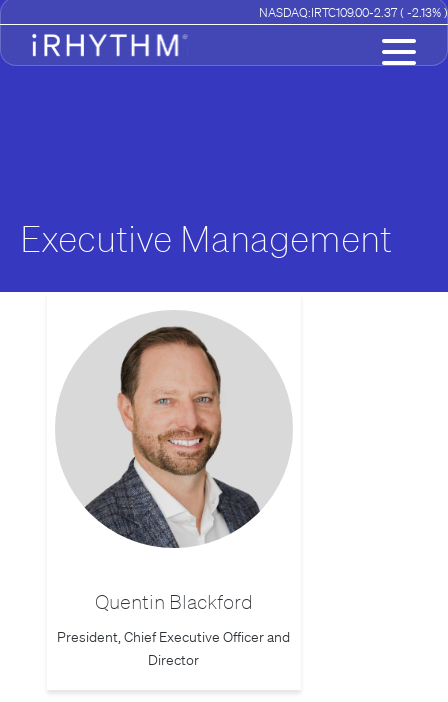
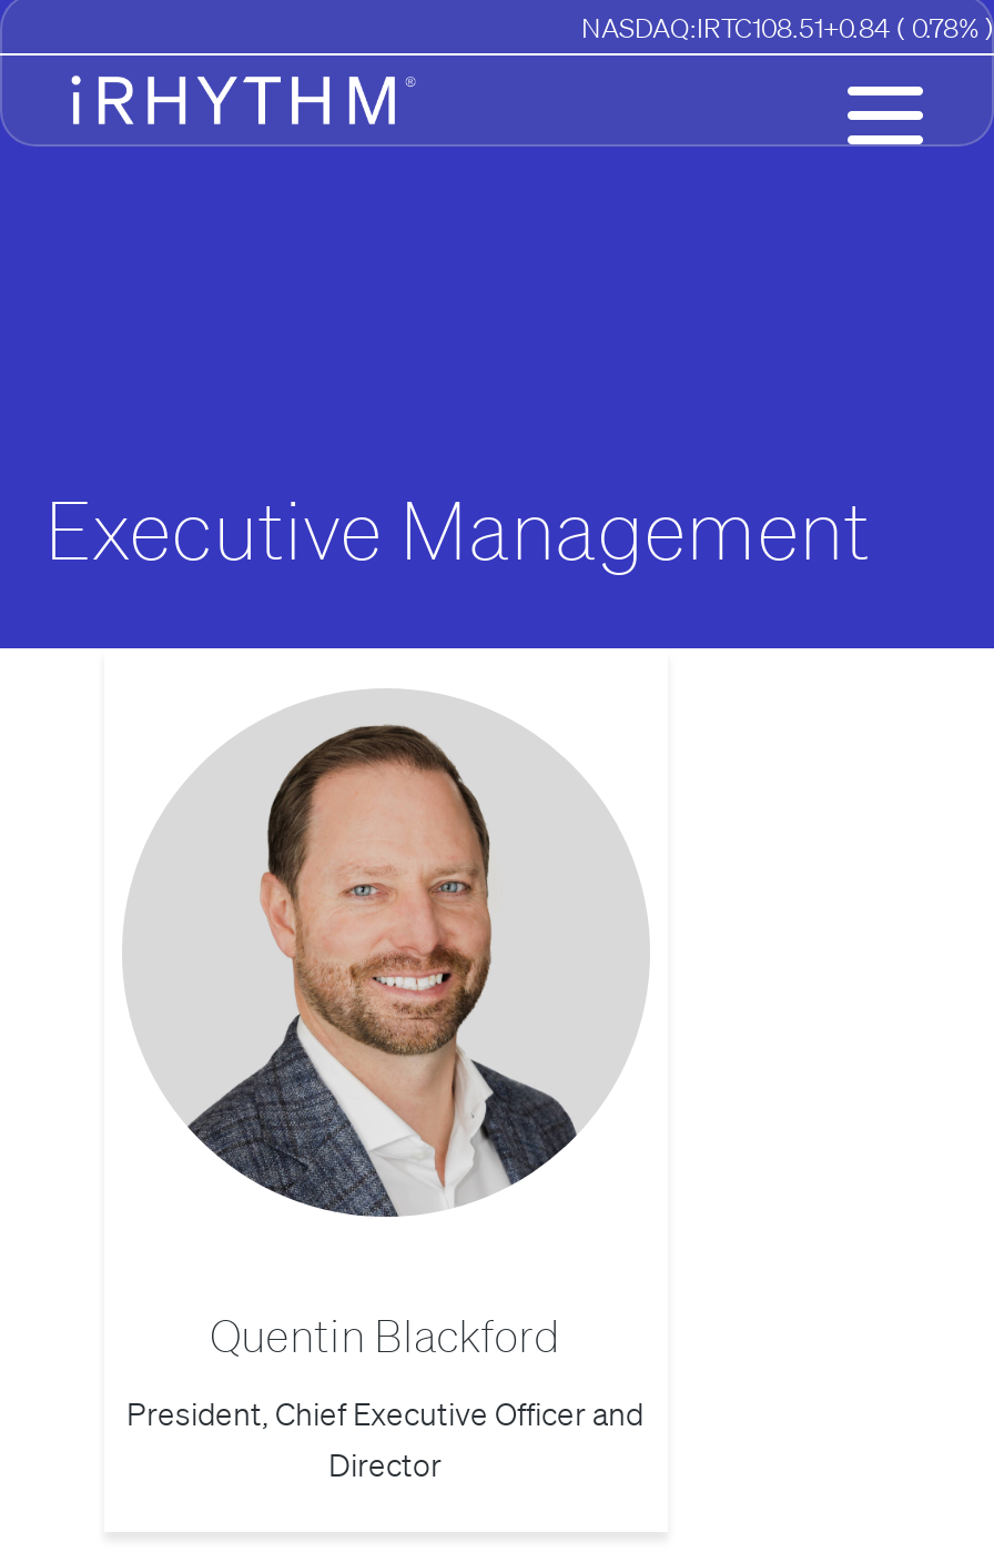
- NASDAQ:IRTC109.00-2.37 ( -2.13% )
+ NASDAQ:IRTC108.51+0.84 ( 0.78% )
